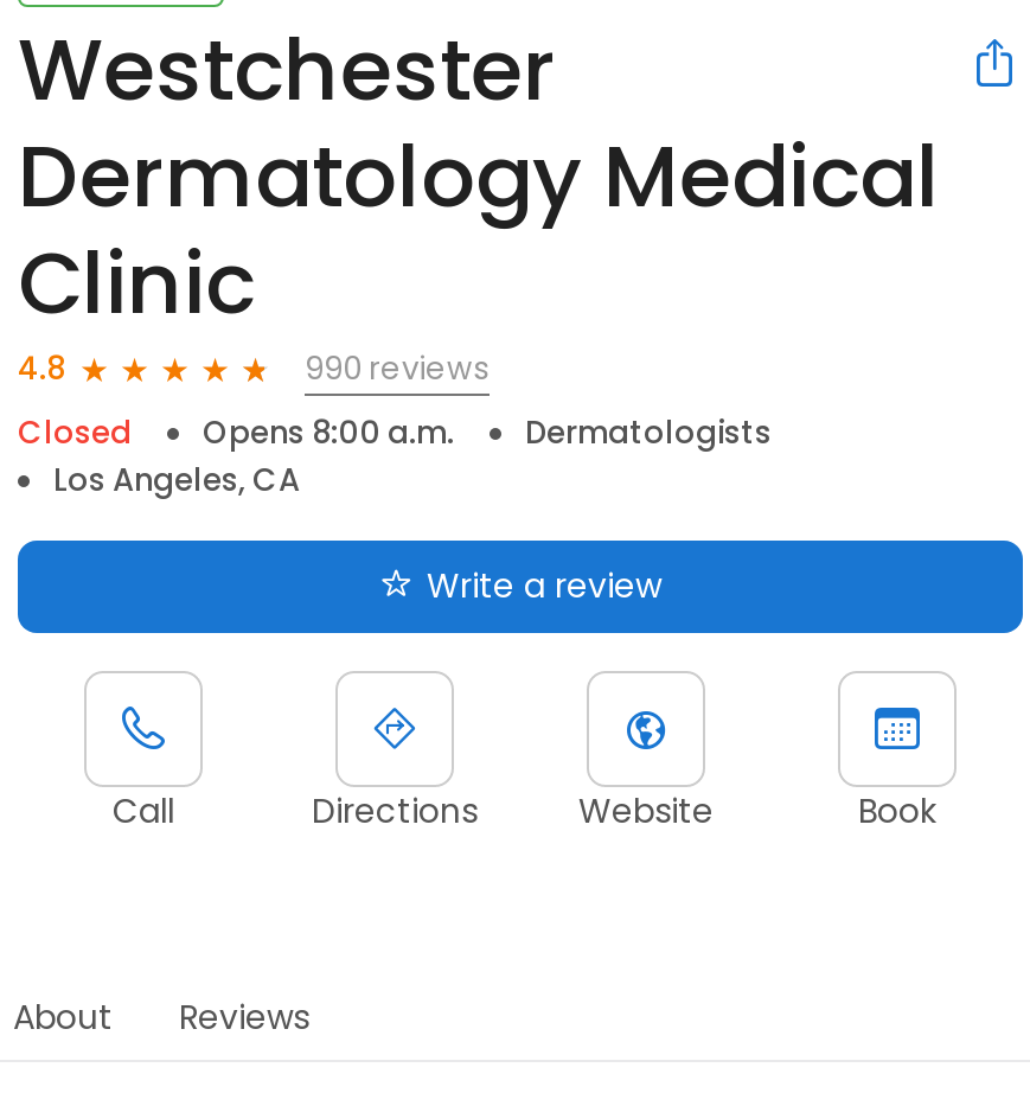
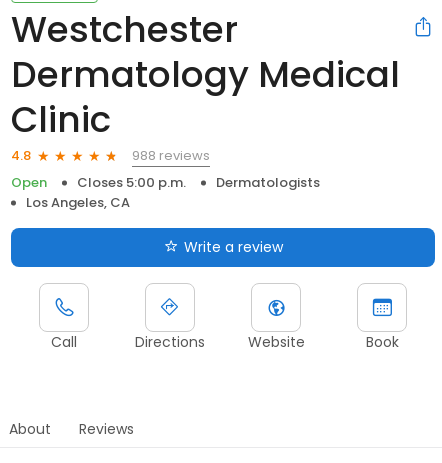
- 990 reviews
- Closed
- Opens 8:00 a.m.
+ 988 reviews
+ Open
+ Closes 5:00 p.m.
